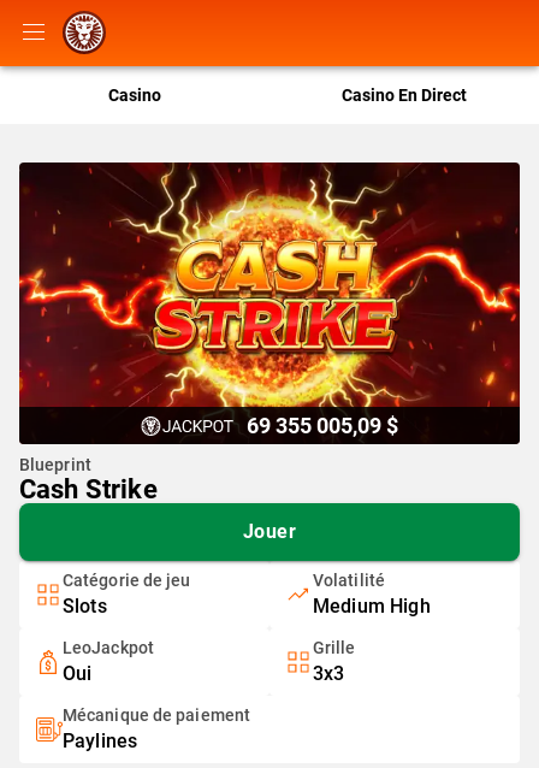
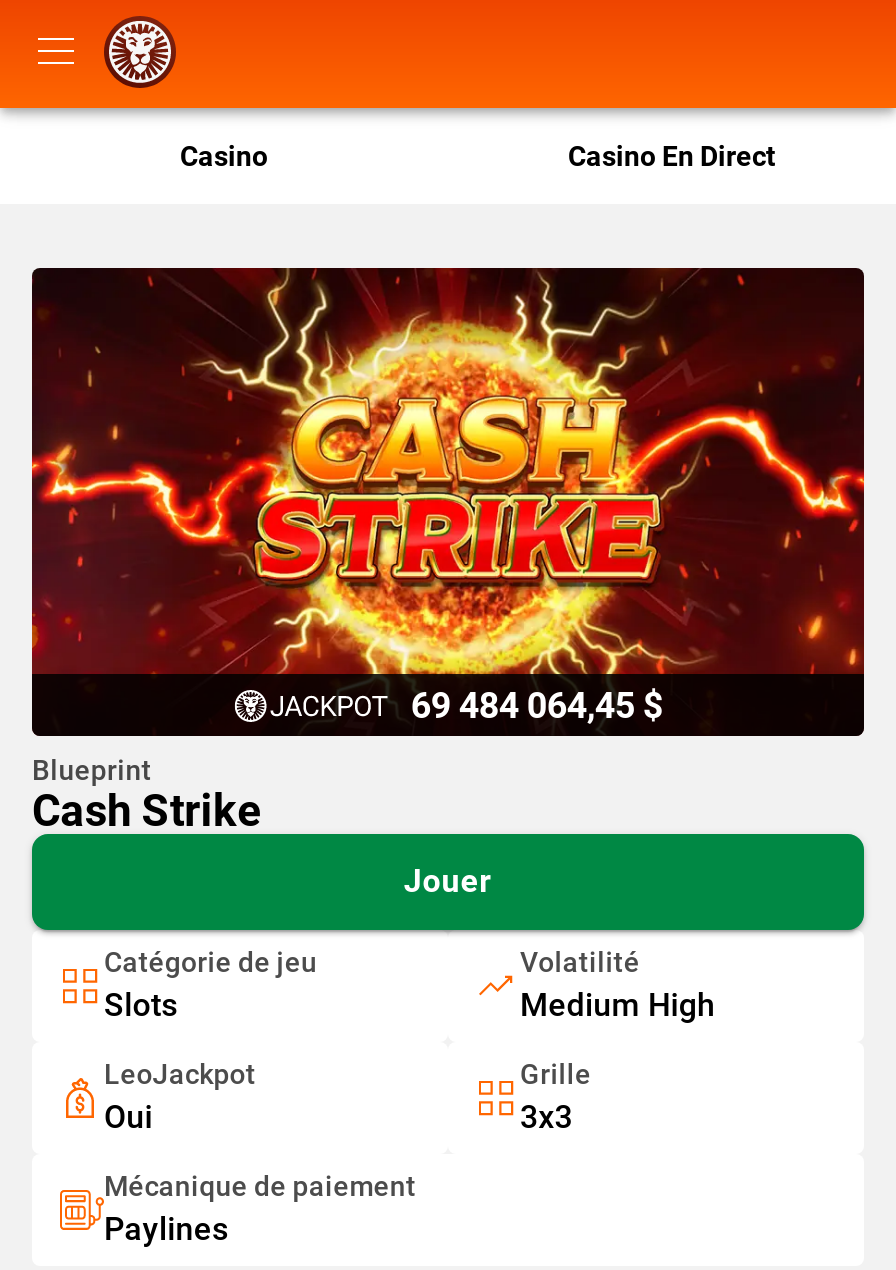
- 69 355 005,09 $
+ 69 484 064,45 $
